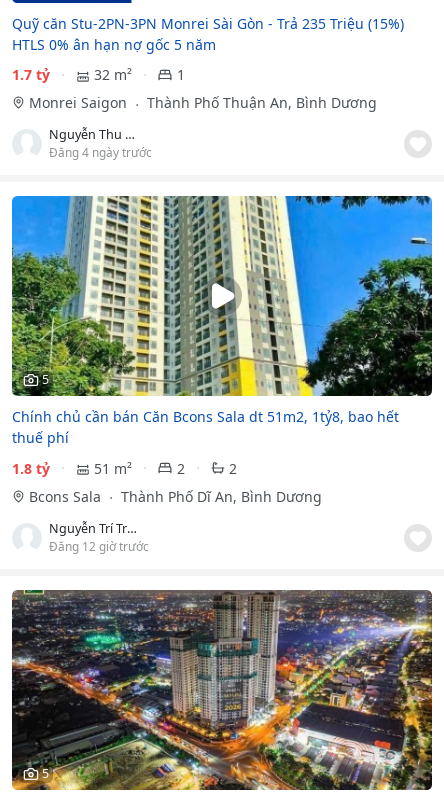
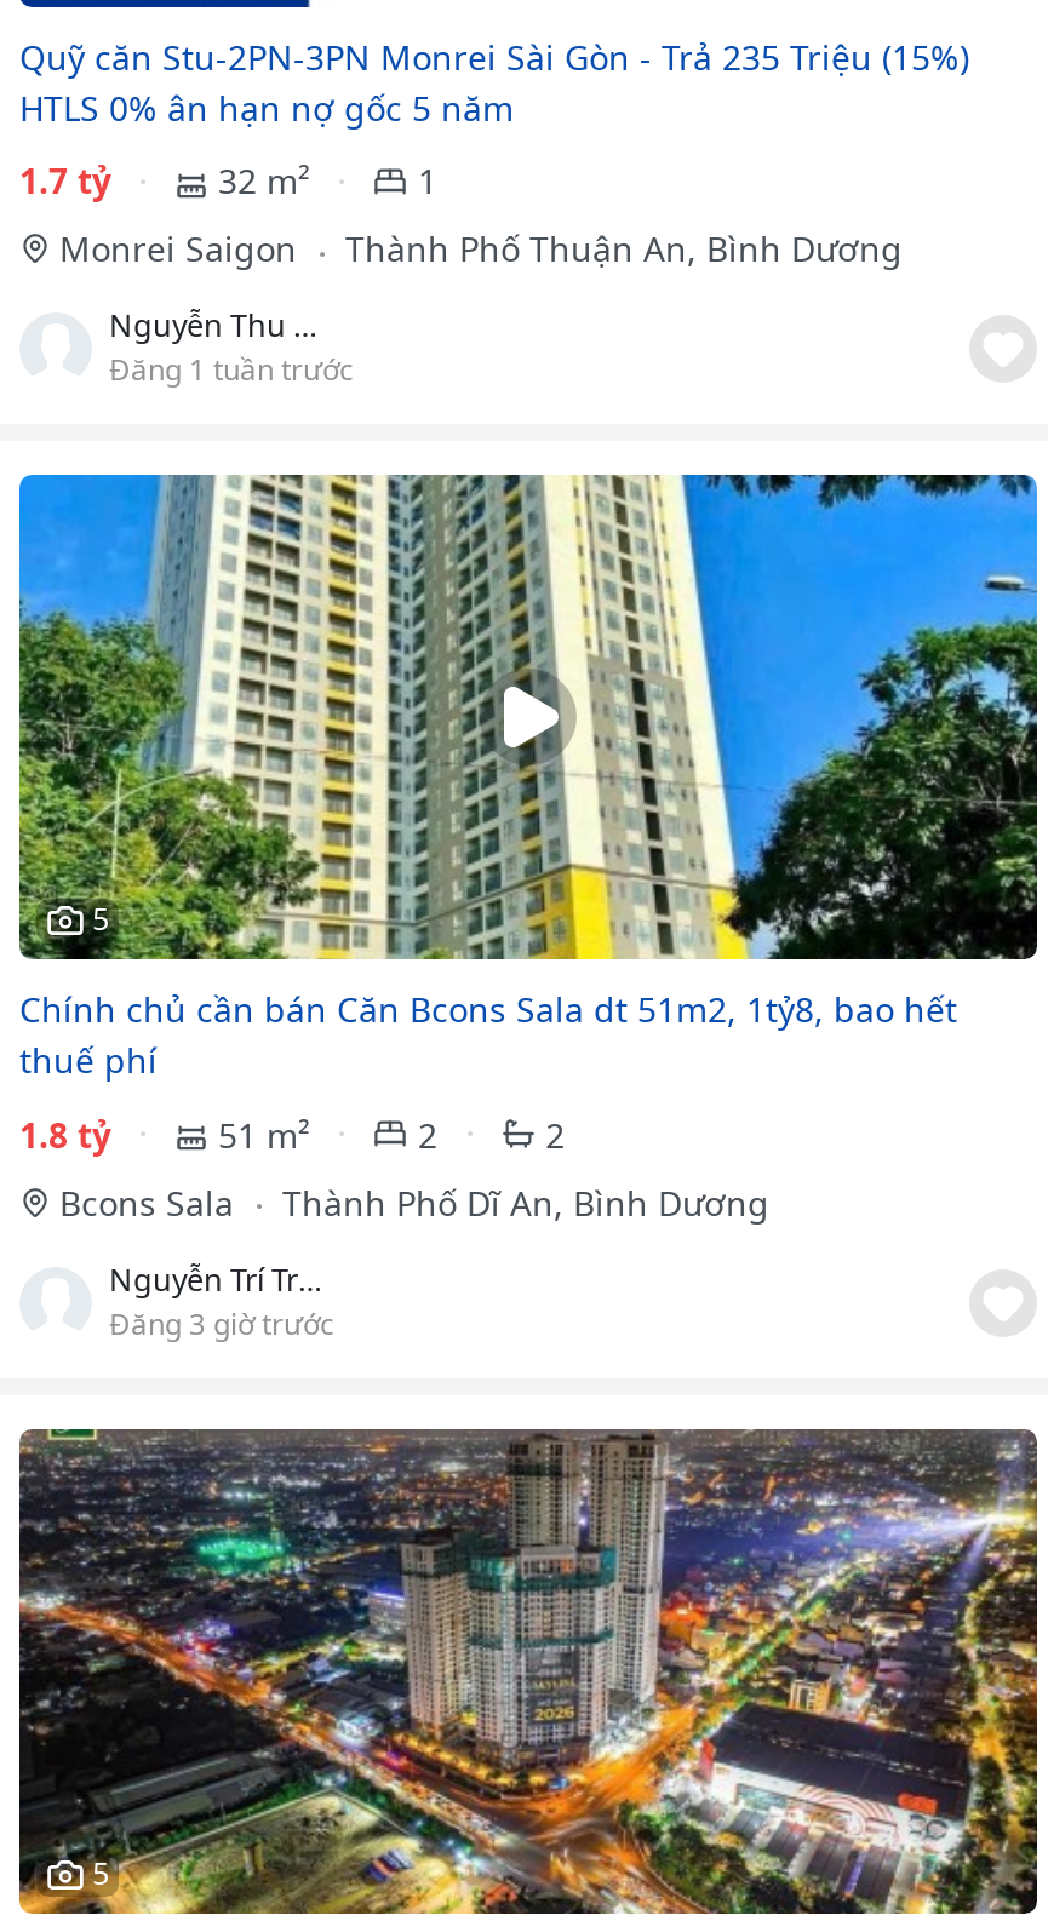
- Đăng 4 ngày trước
+ Đăng 1 tuần trước

- Đăng 12 giờ trước
+ Đăng 3 giờ trước
